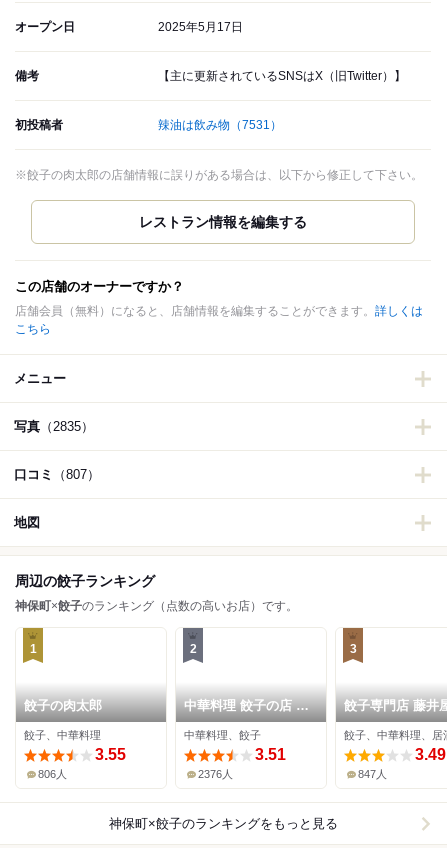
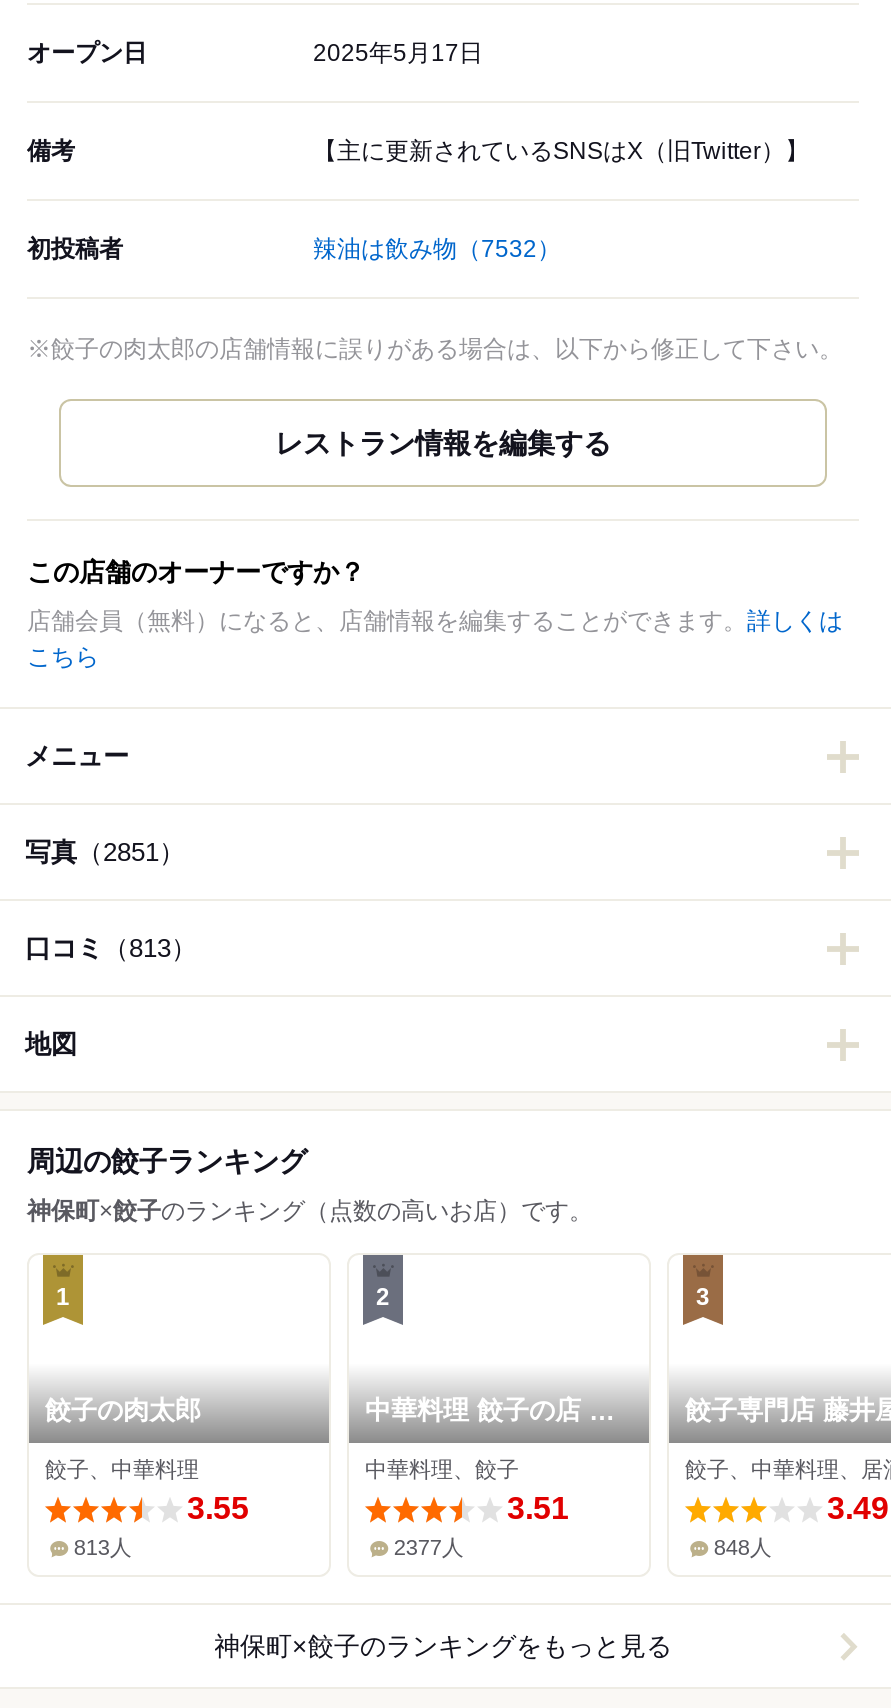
- 辣油は飲み物（7531）
+ 辣油は飲み物（7532）

- 写真（2835）
+ 写真（2851）

- 口コミ（807）
+ 口コミ（813）

- 806人
+ 813人

- 2376人
+ 2377人

- 847人
+ 848人
